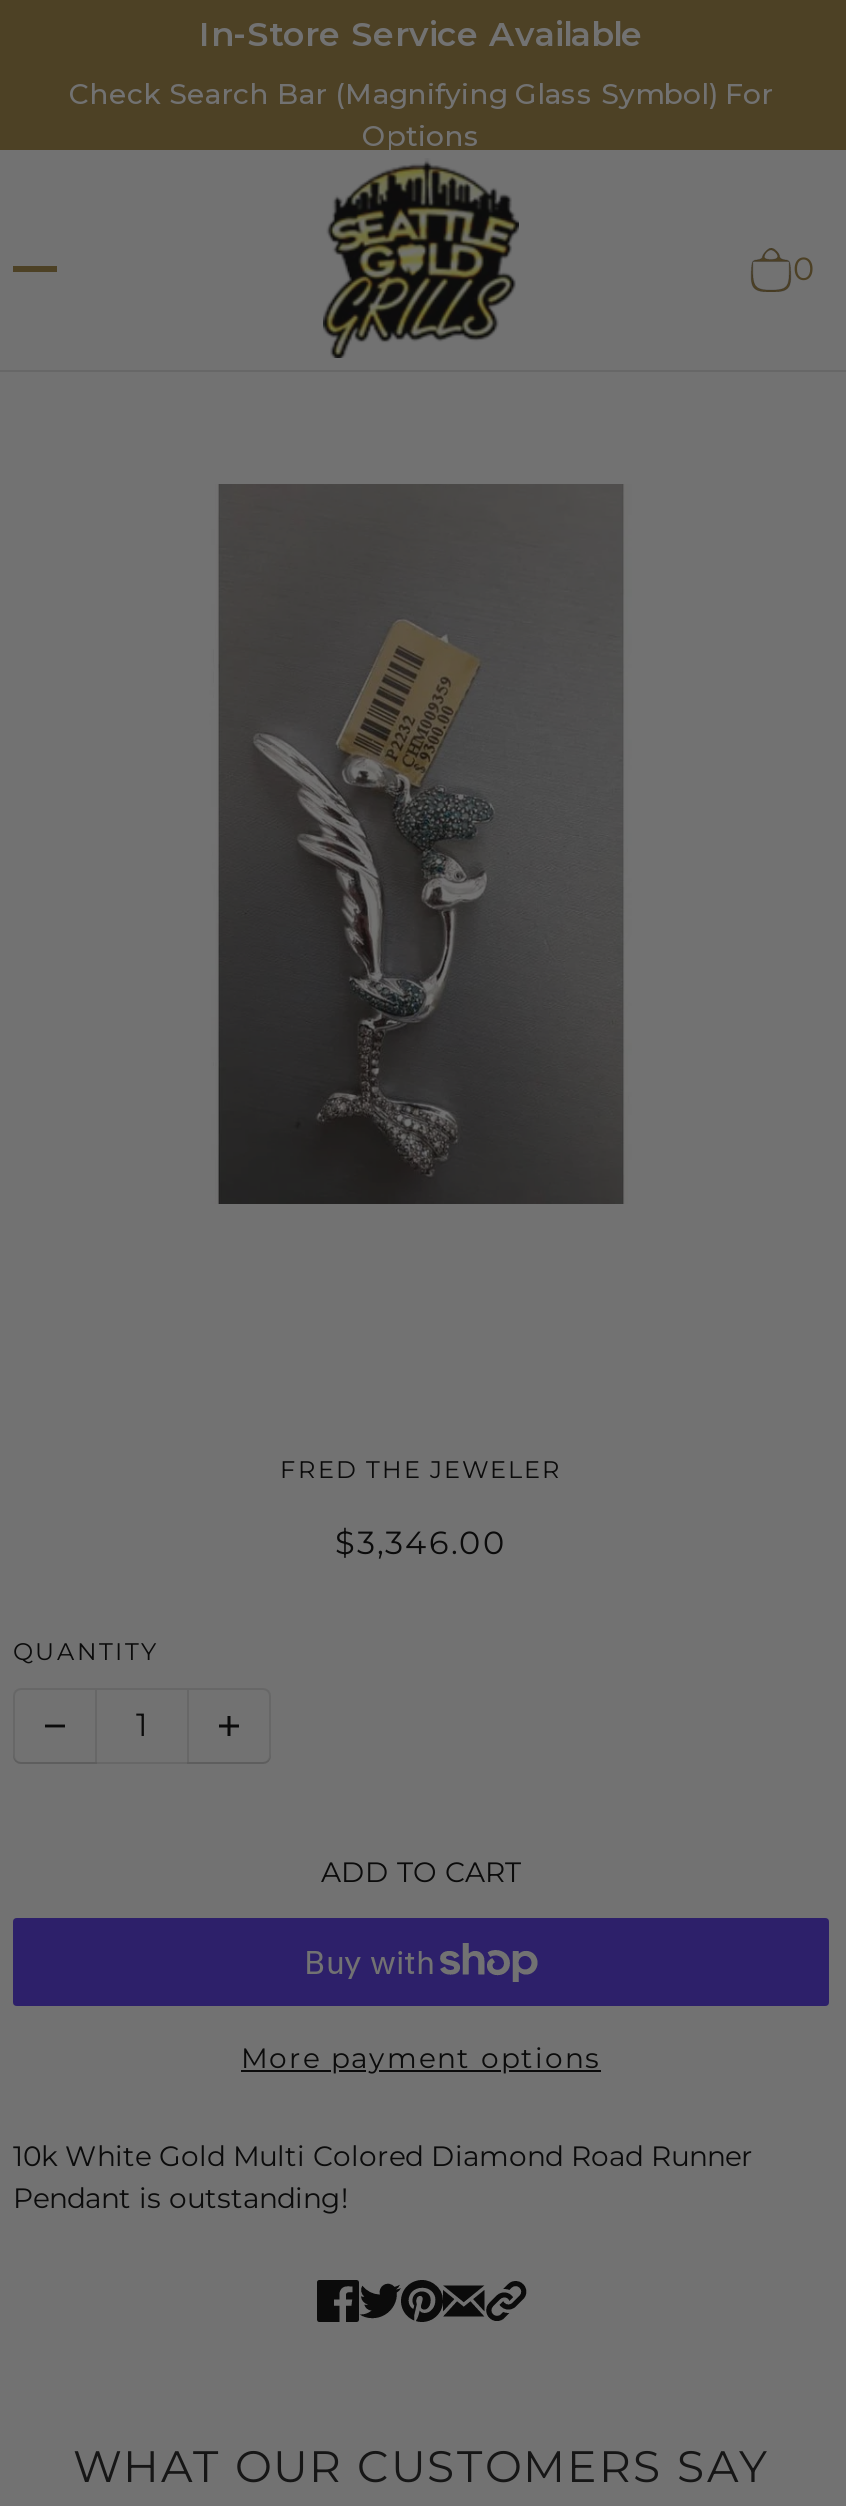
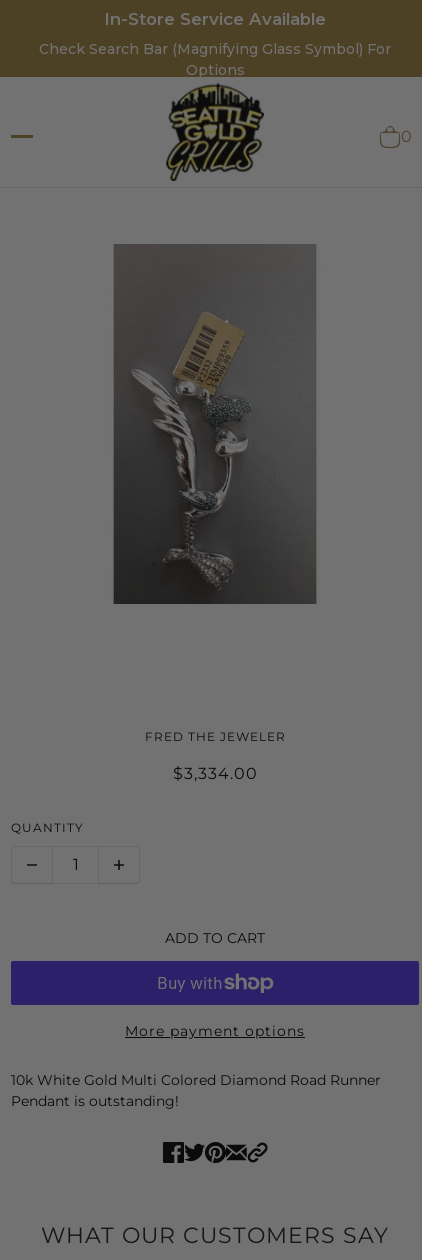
- $3,346.00
+ $3,334.00
